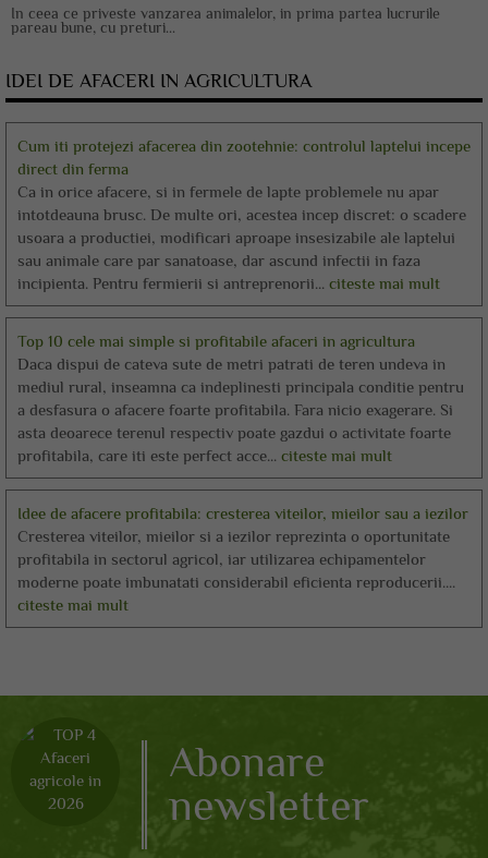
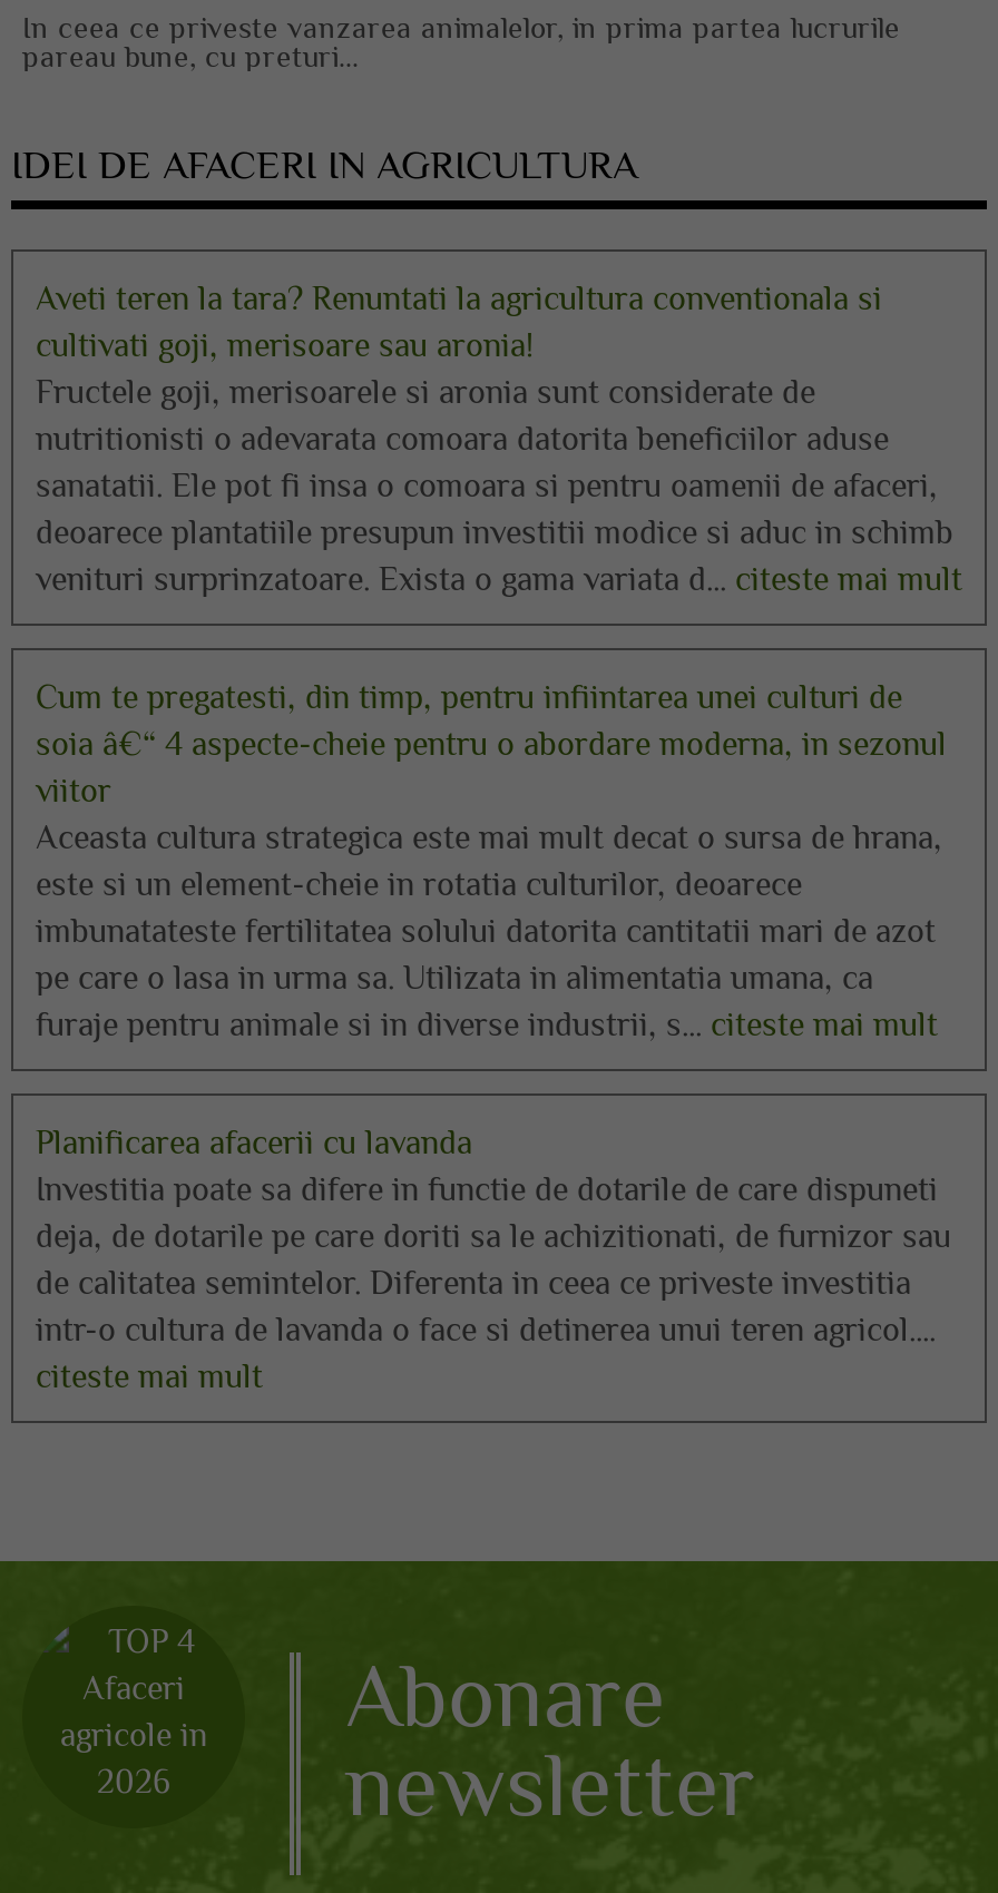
- Cum iti protejezi afacerea din zootehnie: controlul laptelui incepe
- direct din ferma
- Ca in orice afacere, si in fermele de lapte problemele nu apar
- intotdeauna brusc. De multe ori, acestea incep discret: o scadere
- usoara a productiei, modificari aproape insesizabile ale laptelui
- sau animale care par sanatoase, dar ascund infectii in faza
- incipienta. Pentru fermierii si antreprenorii... citeste mai mult
+ Aveti teren la tara? Renuntati la agricultura conventionala si
+ cultivati goji, merisoare sau aronia!
+ Fructele goji, merisoarele si aronia sunt considerate de
+ nutritionisti o adevarata comoara datorita beneficiilor aduse
+ sanatatii. Ele pot fi insa o comoara si pentru oamenii de afaceri,
+ deoarece plantatiile presupun investitii modice si aduc in schimb
+ venituri surprinzatoare. Exista o gama variata d... citeste mai mult

- Top 10 cele mai simple si profitabile afaceri in agricultura
- Daca dispui de cateva sute de metri patrati de teren undeva in
- mediul rural, inseamna ca indeplinesti principala conditie pentru
- a desfasura o afacere foarte profitabila. Fara nicio exagerare. Si
- asta deoarece terenul respectiv poate gazdui o activitate foarte
- profitabila, care iti este perfect acce... citeste mai mult
+ Cum te pregatesti, din timp, pentru infiintarea unei culturi de
+ soia â€“ 4 aspecte-cheie pentru o abordare moderna, in sezonul
+ viitor
+ Aceasta cultura strategica este mai mult decat o sursa de hrana,
+ este si un element-cheie in rotatia culturilor, deoarece
+ imbunatateste fertilitatea solului datorita cantitatii mari de azot
+ pe care o lasa in urma sa. Utilizata in alimentatia umana, ca
+ furaje pentru animale si in diverse industrii, s... citeste mai mult

- Idee de afacere profitabila: cresterea viteilor, mieilor sau a iezilor
- Cresterea viteilor, mieilor si a iezilor reprezinta o oportunitate
- profitabila in sectorul agricol, iar utilizarea echipamentelor
- moderne poate imbunatati considerabil eficienta reproducerii....
+ Planificarea afacerii cu lavanda
+ Investitia poate sa difere in functie de dotarile de care dispuneti
+ deja, de dotarile pe care doriti sa le achizitionati, de furnizor sau
+ de calitatea semintelor. Diferenta in ceea ce priveste investitia
+ intr-o cultura de lavanda o face si detinerea unui teren agricol....
